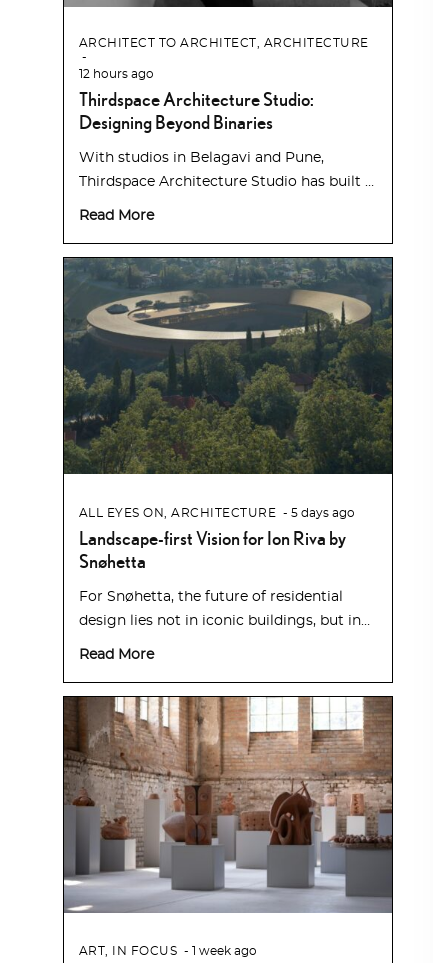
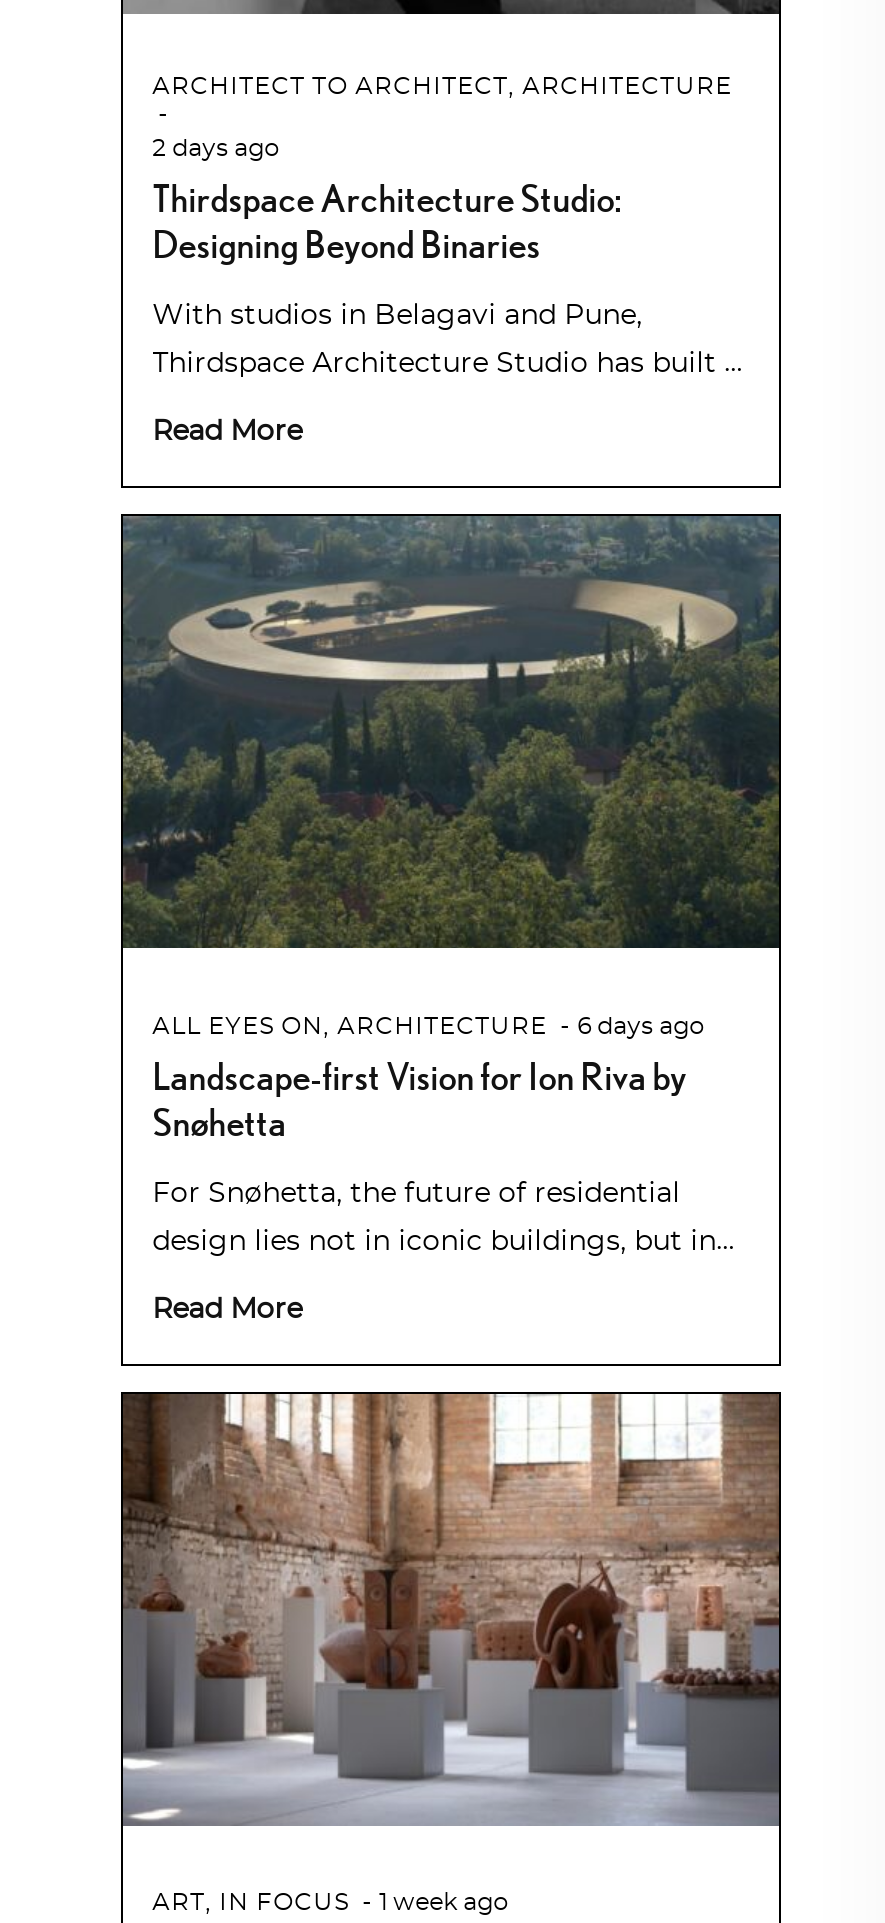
- 12 hours ago
+ 2 days ago

- ALL EYES ON, ARCHITECTURE 5 days ago
+ ALL EYES ON, ARCHITECTURE 6 days ago
